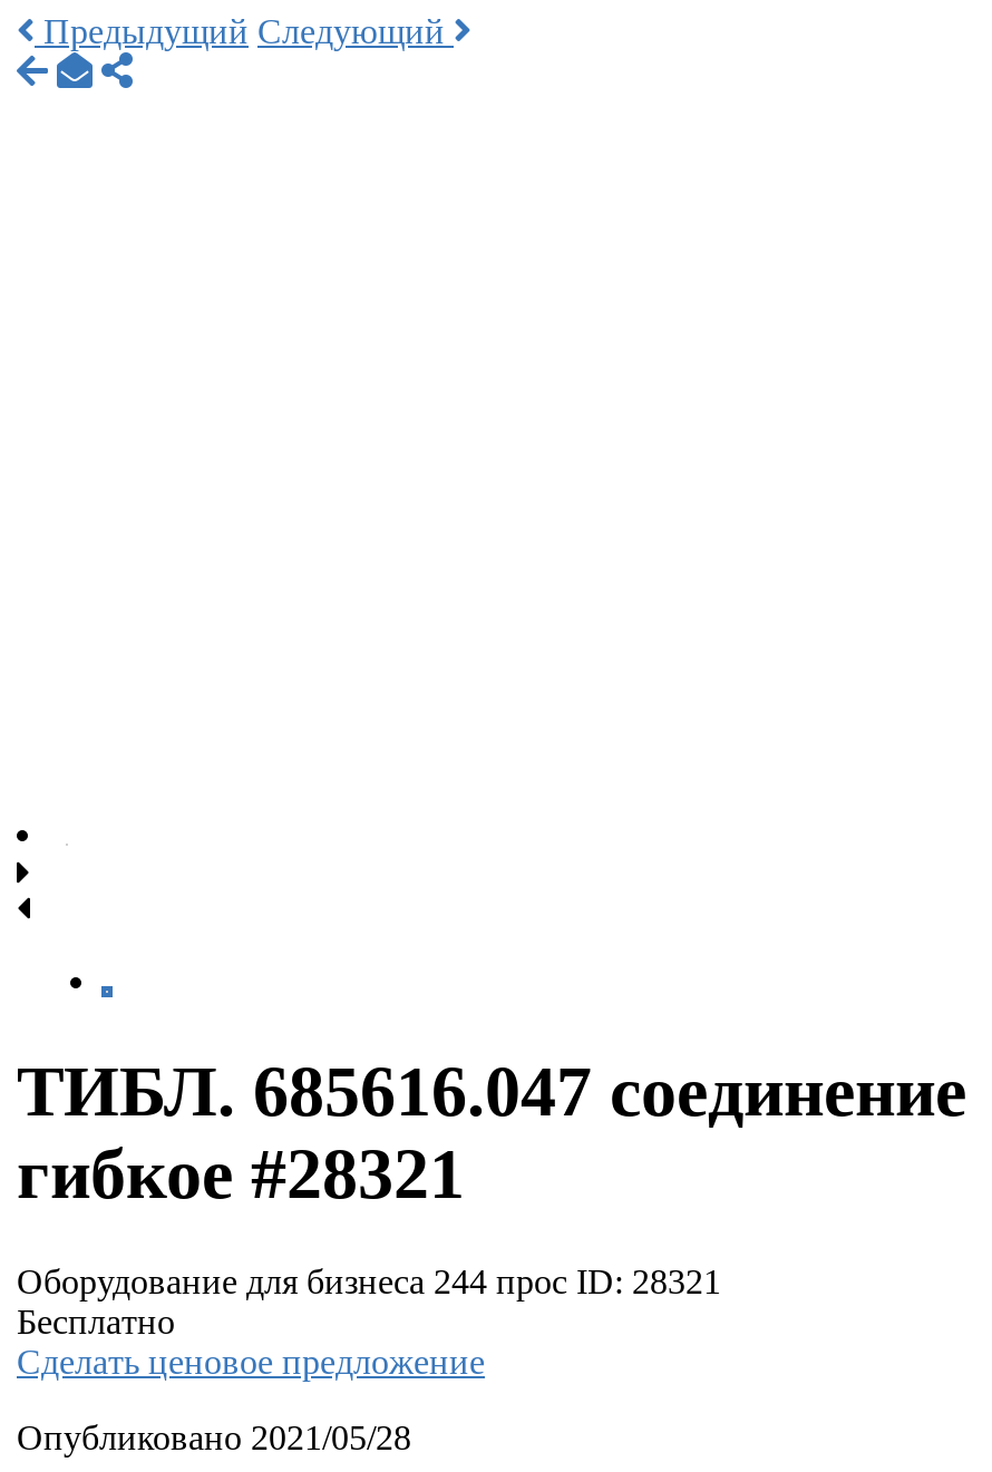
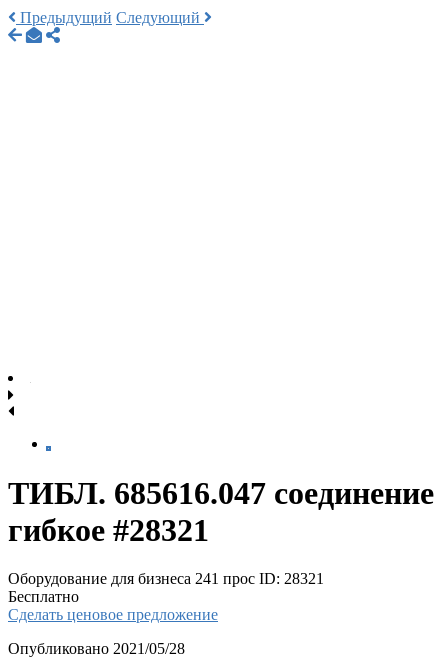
- Оборудование для бизнеса 244 прос ID: 28321
+ Оборудование для бизнеса 241 прос ID: 28321
